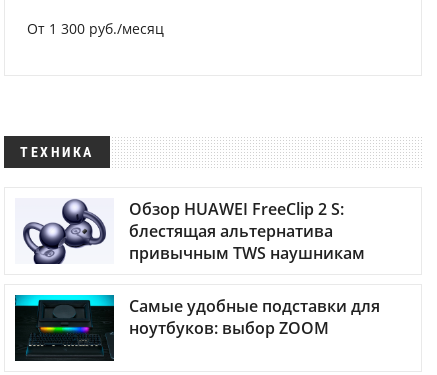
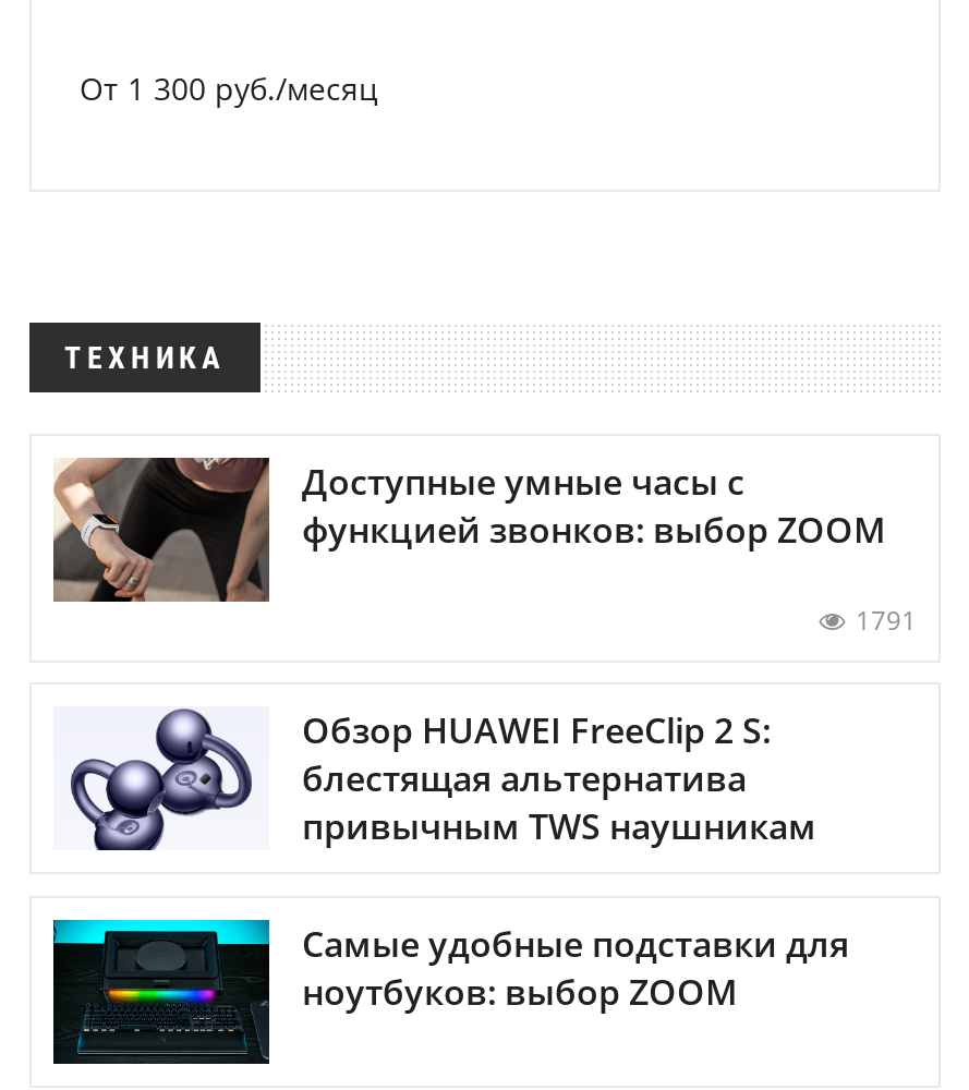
+ [image]
+ Доступные умные часы с
+ функцией звонков: выбор ZOOM
+ 1791
